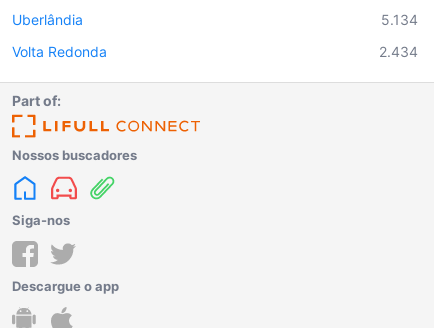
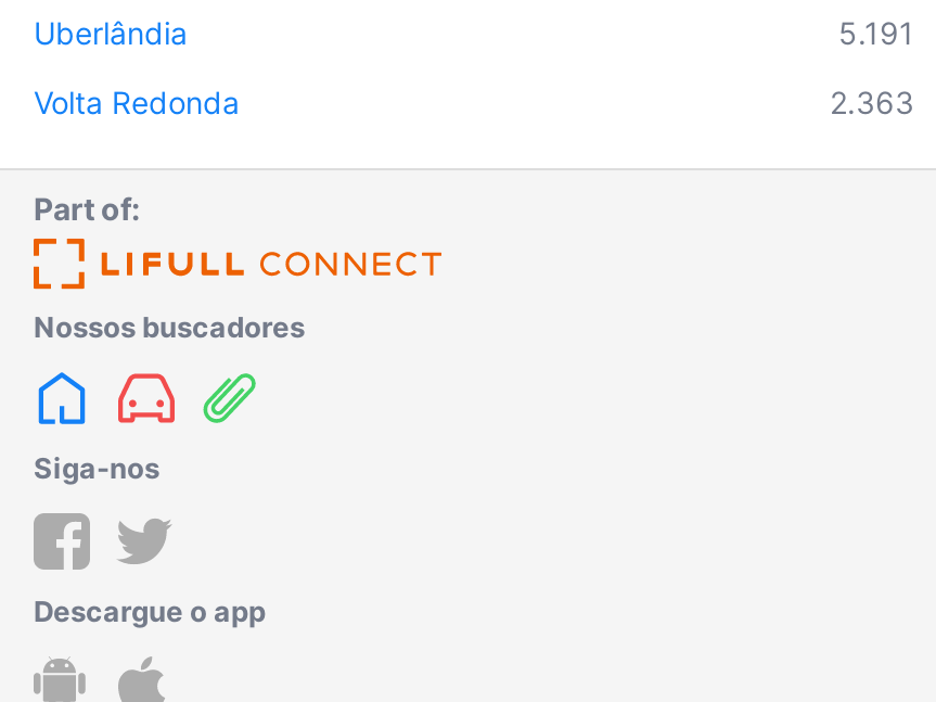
- 5.134
+ 5.191

- 2.434
+ 2.363
